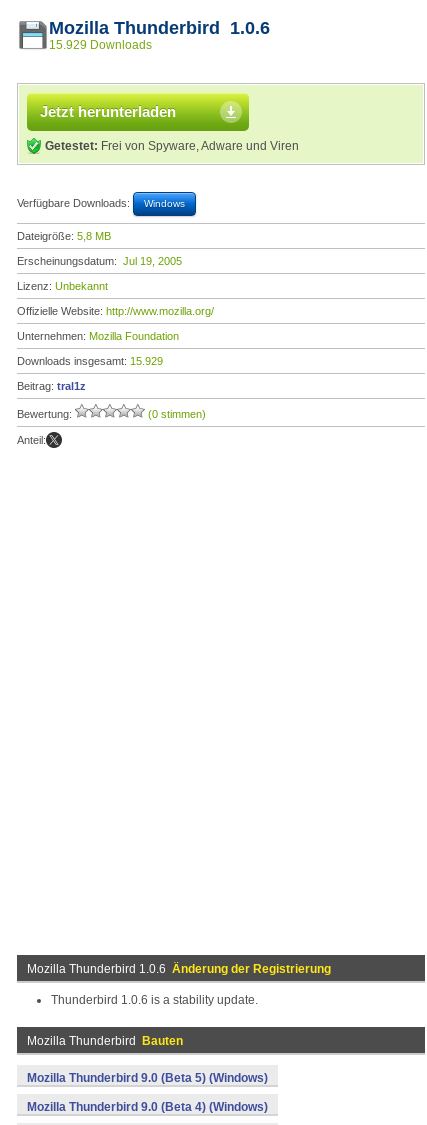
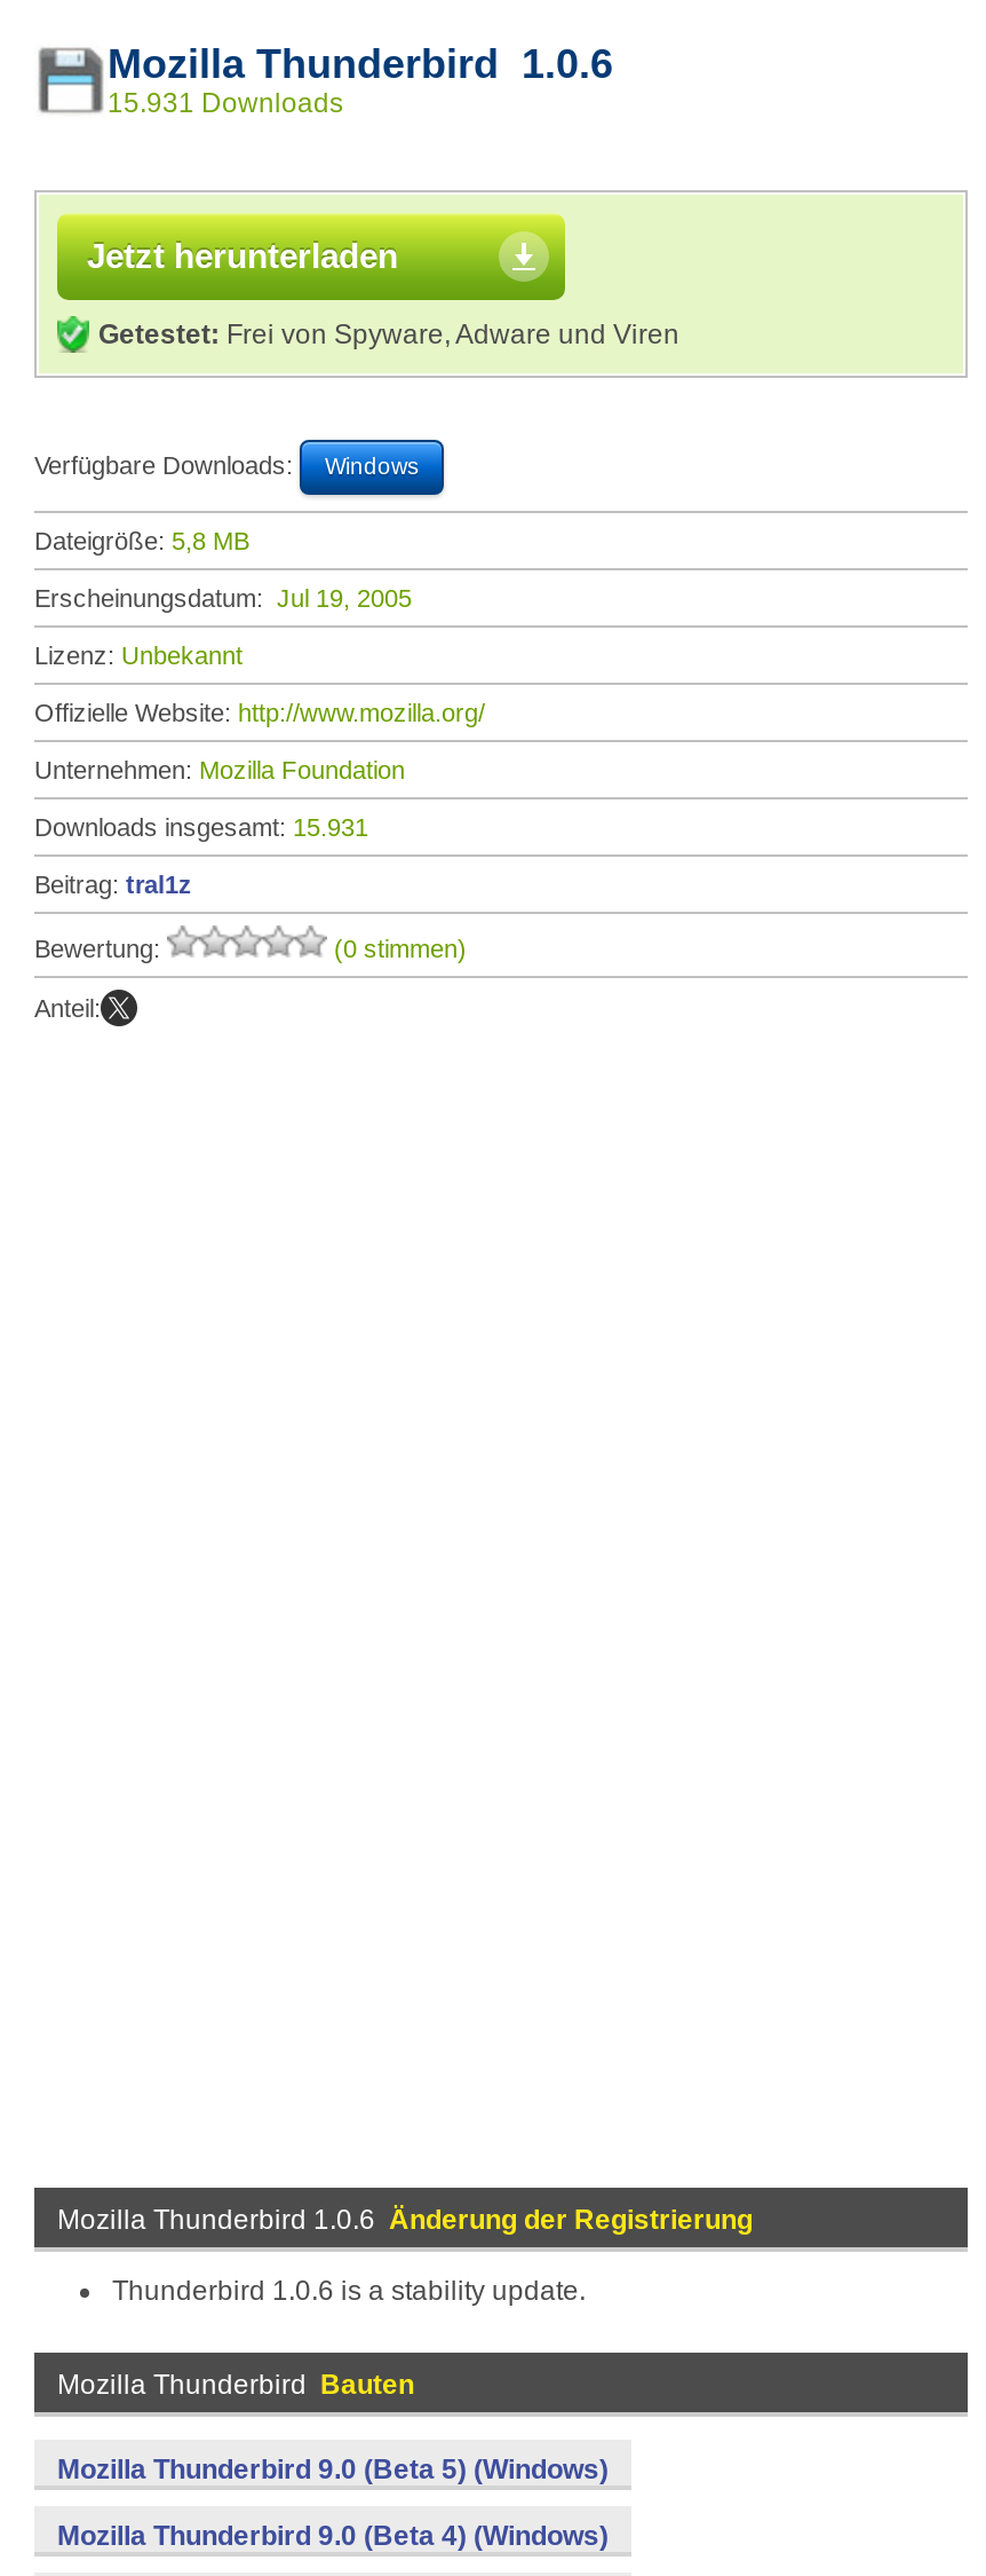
- 15.929 Downloads
+ 15.931 Downloads

- Downloads insgesamt: 15.929
+ Downloads insgesamt: 15.931
